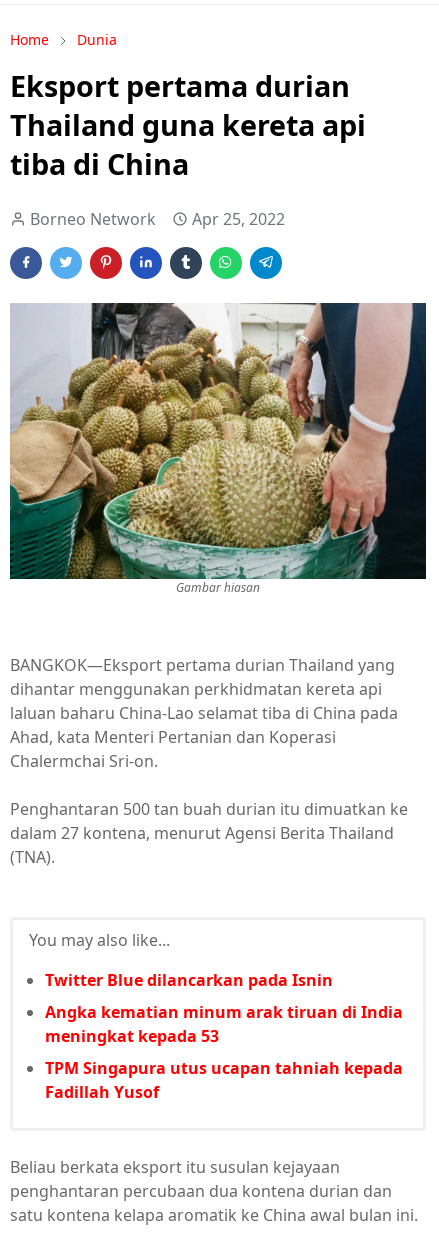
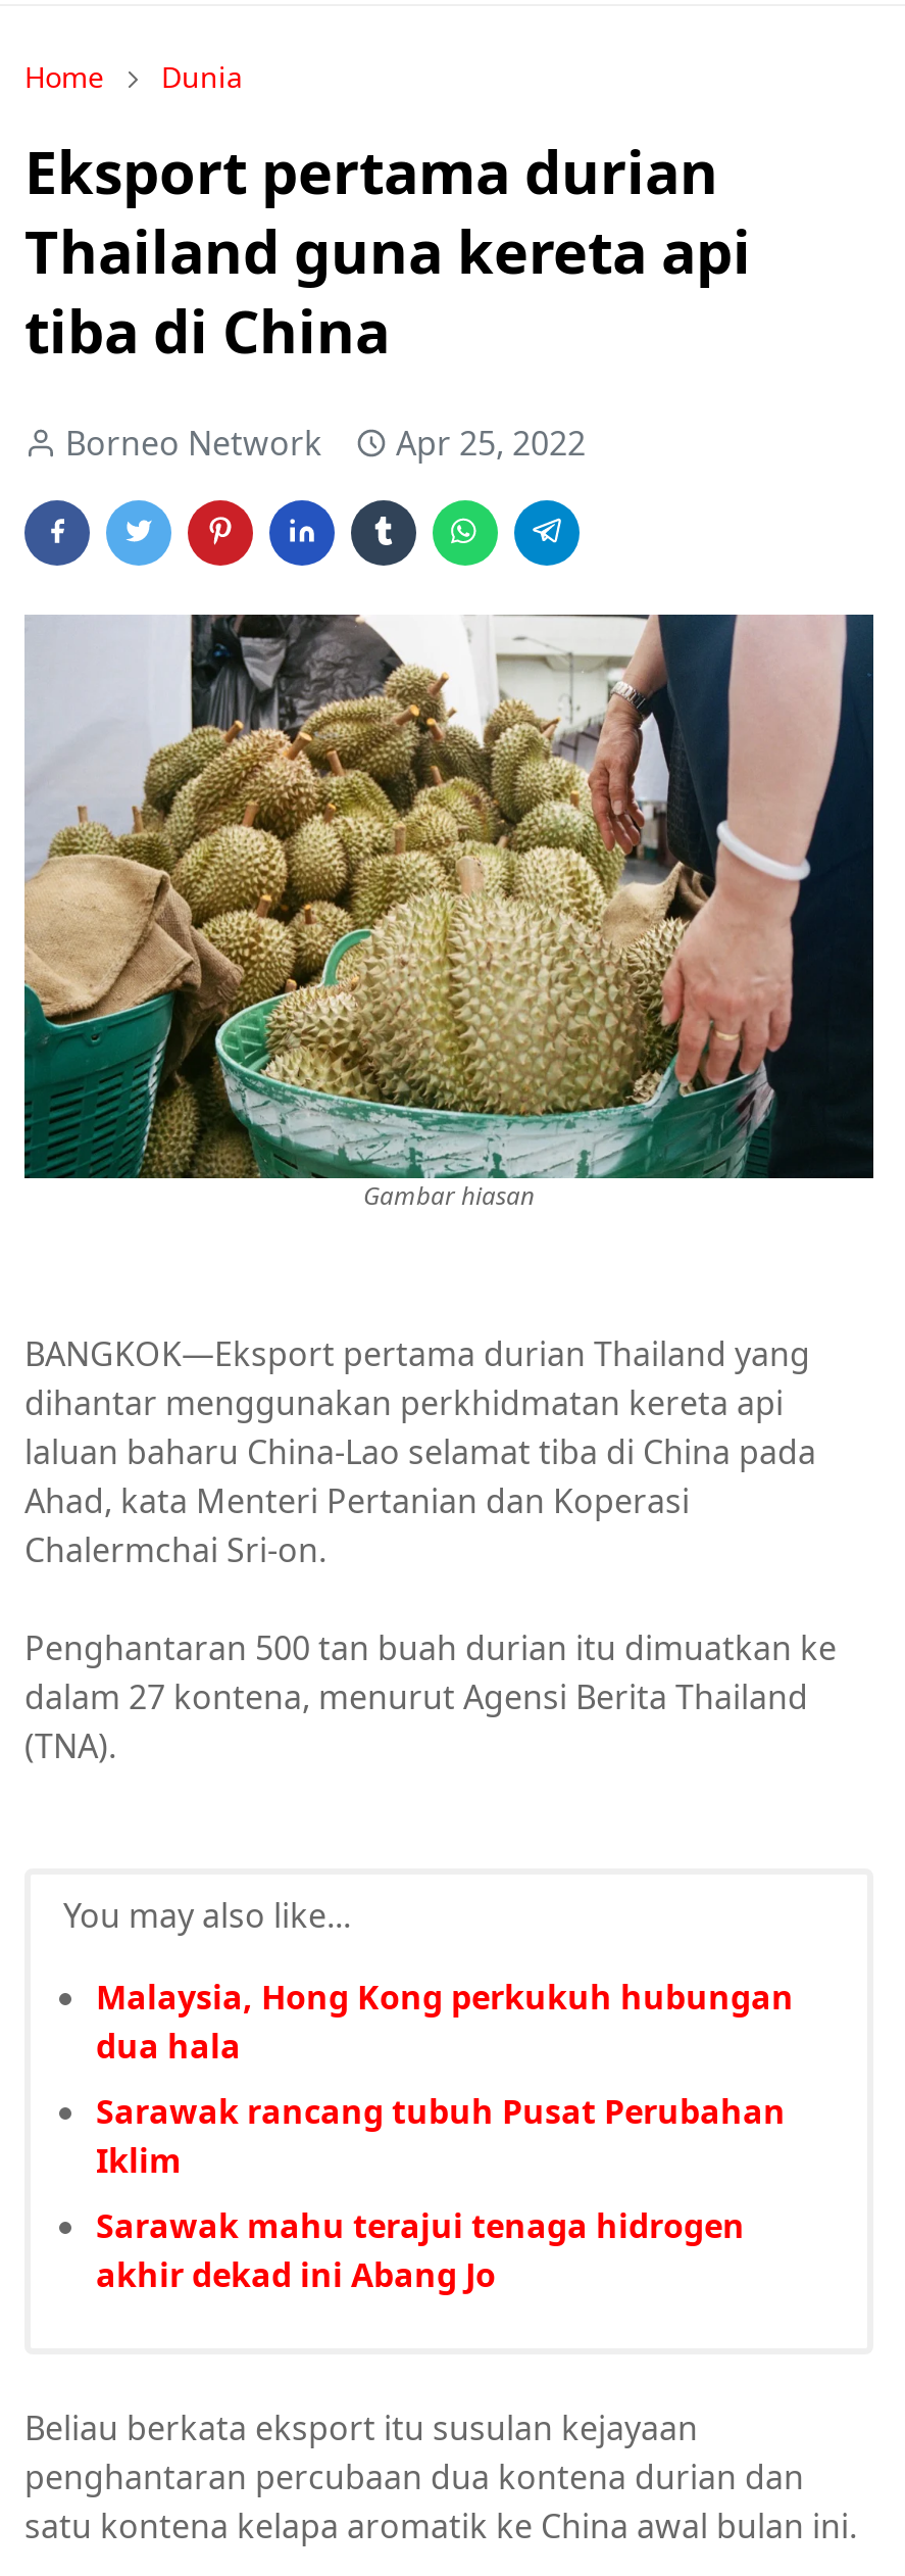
- Twitter Blue dilancarkan pada Isnin
+ Malaysia, Hong Kong perkukuh hubungan
+ dua hala

- Angka kematian minum arak tiruan di India
- meningkat kepada 53
+ Sarawak rancang tubuh Pusat Perubahan
+ Iklim

- TPM Singapura utus ucapan tahniah kepada
- Fadillah Yusof
+ Sarawak mahu terajui tenaga hidrogen
+ akhir dekad ini Abang Jo
